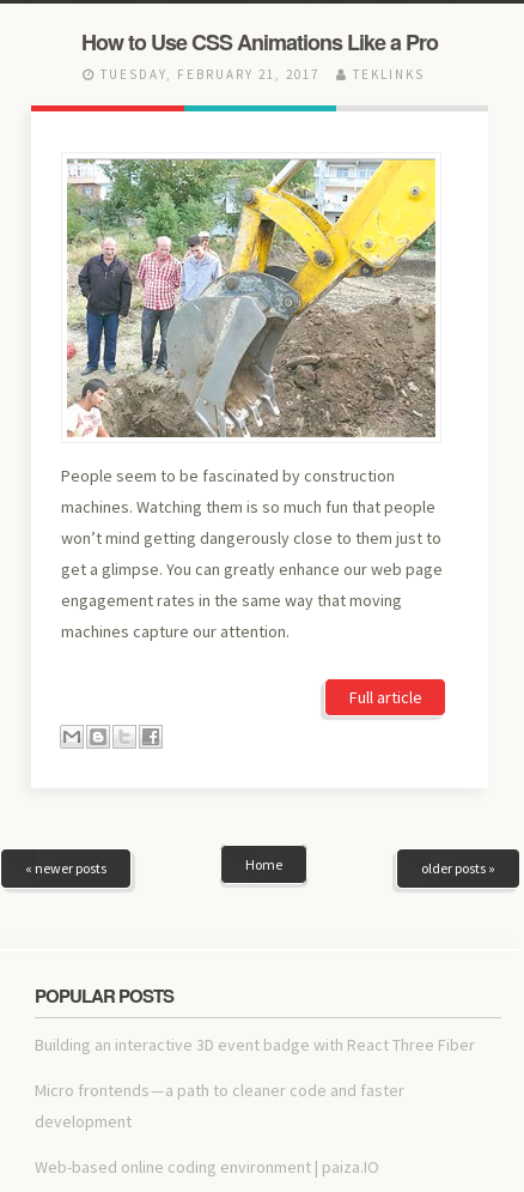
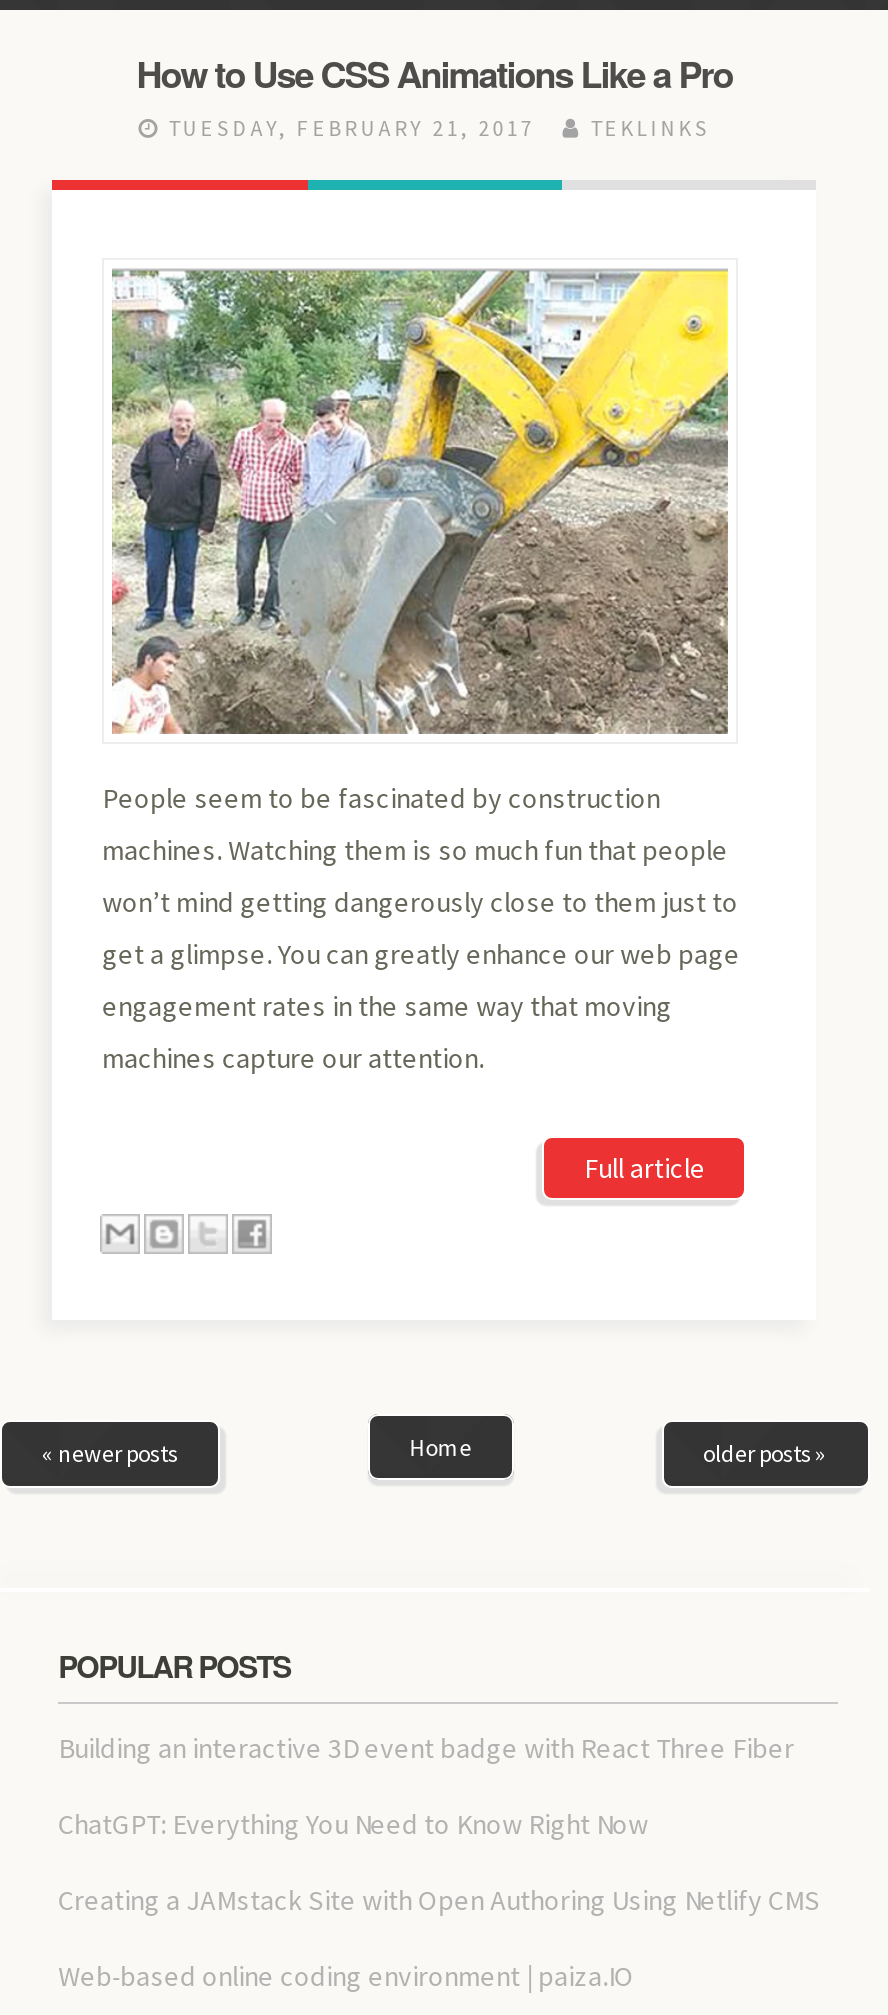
- Micro frontends — a path to cleaner code and faster
- development
+ ChatGPT: Everything You Need to Know Right Now
+ Creating a JAMstack Site with Open Authoring Using Netlify CMS
